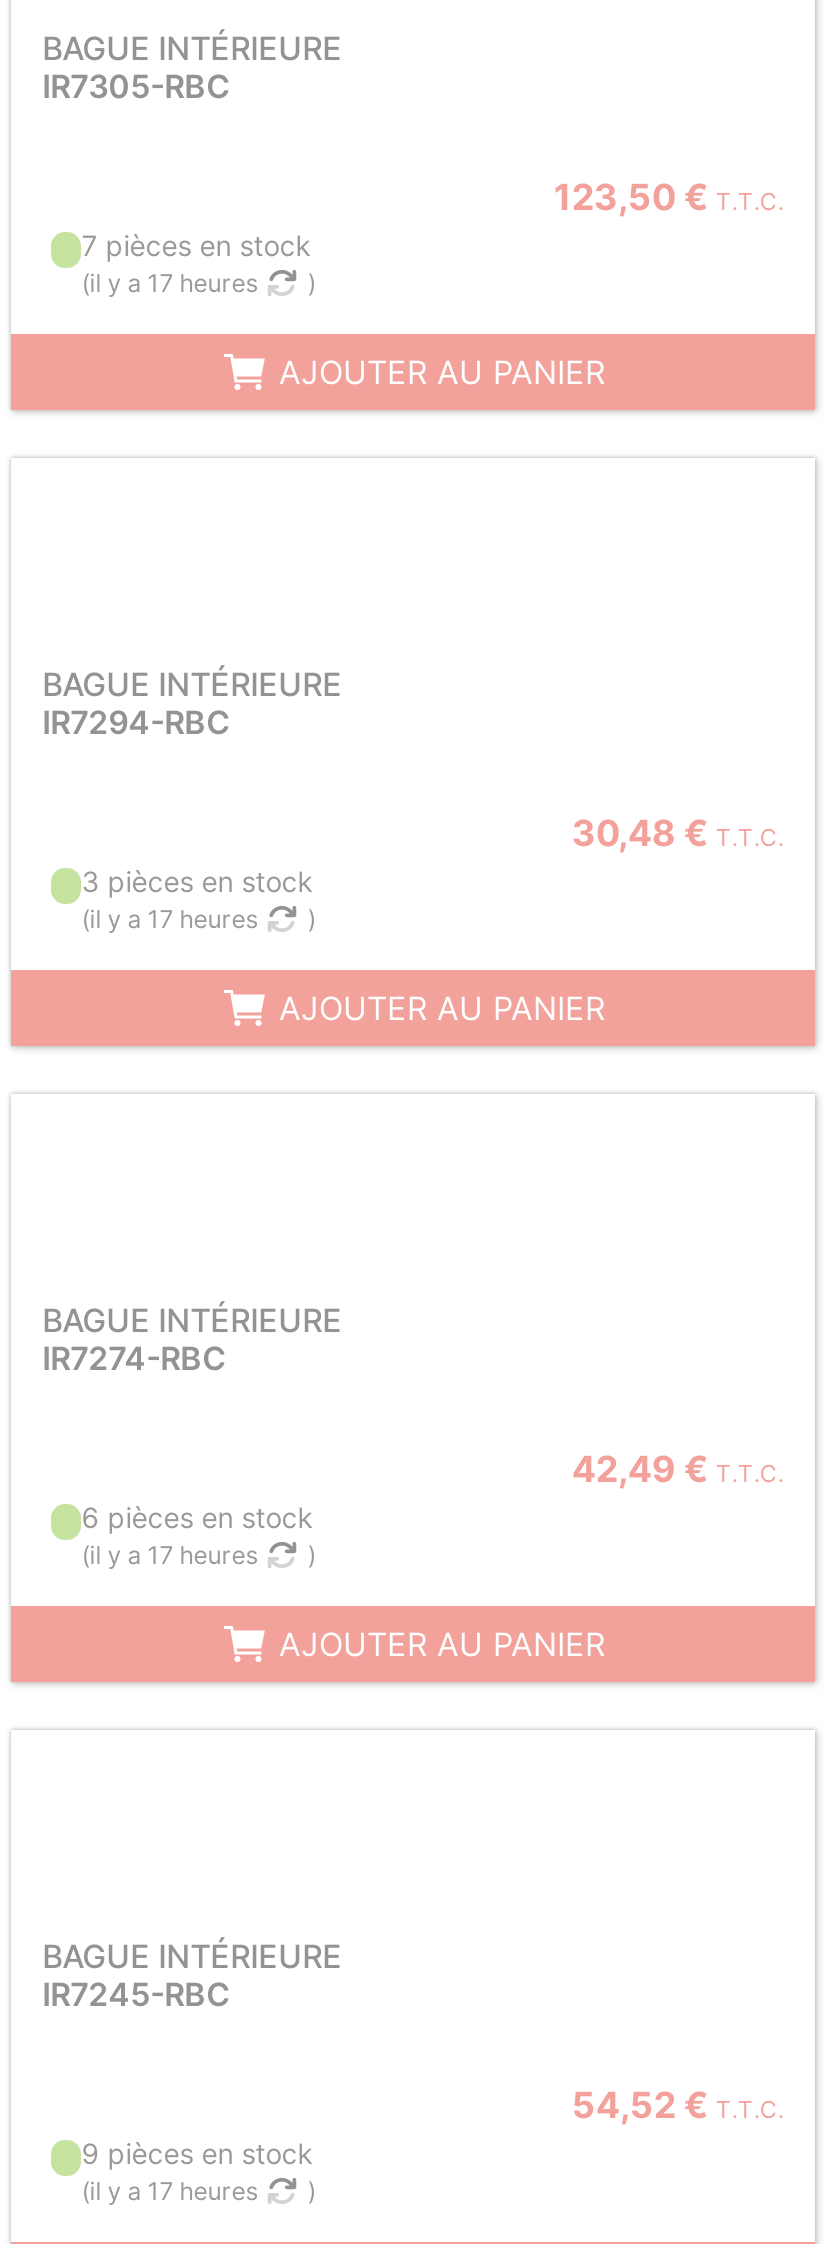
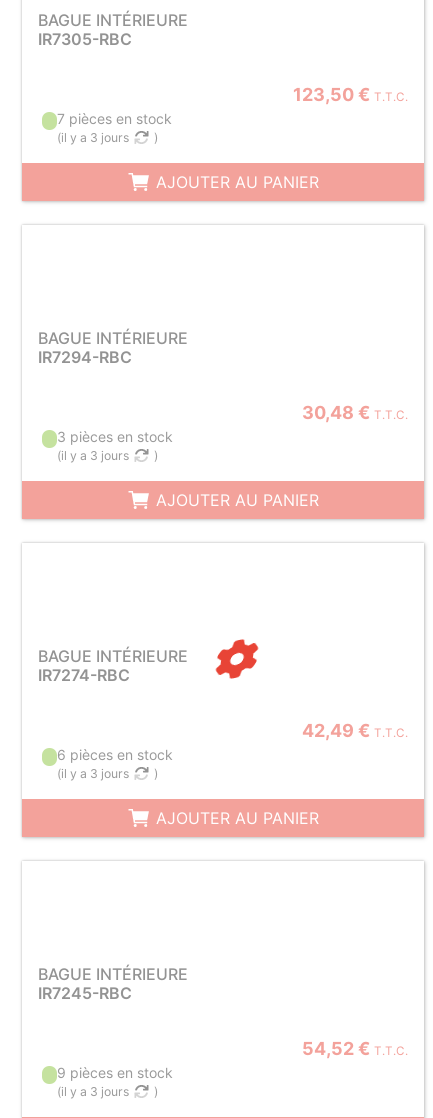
- (il y a 17 heures
+ (il y a 3 jours

- (il y a 17 heures
+ (il y a 3 jours

+ [image]

- (il y a 17 heures
+ (il y a 3 jours

- (il y a 17 heures
+ (il y a 3 jours
